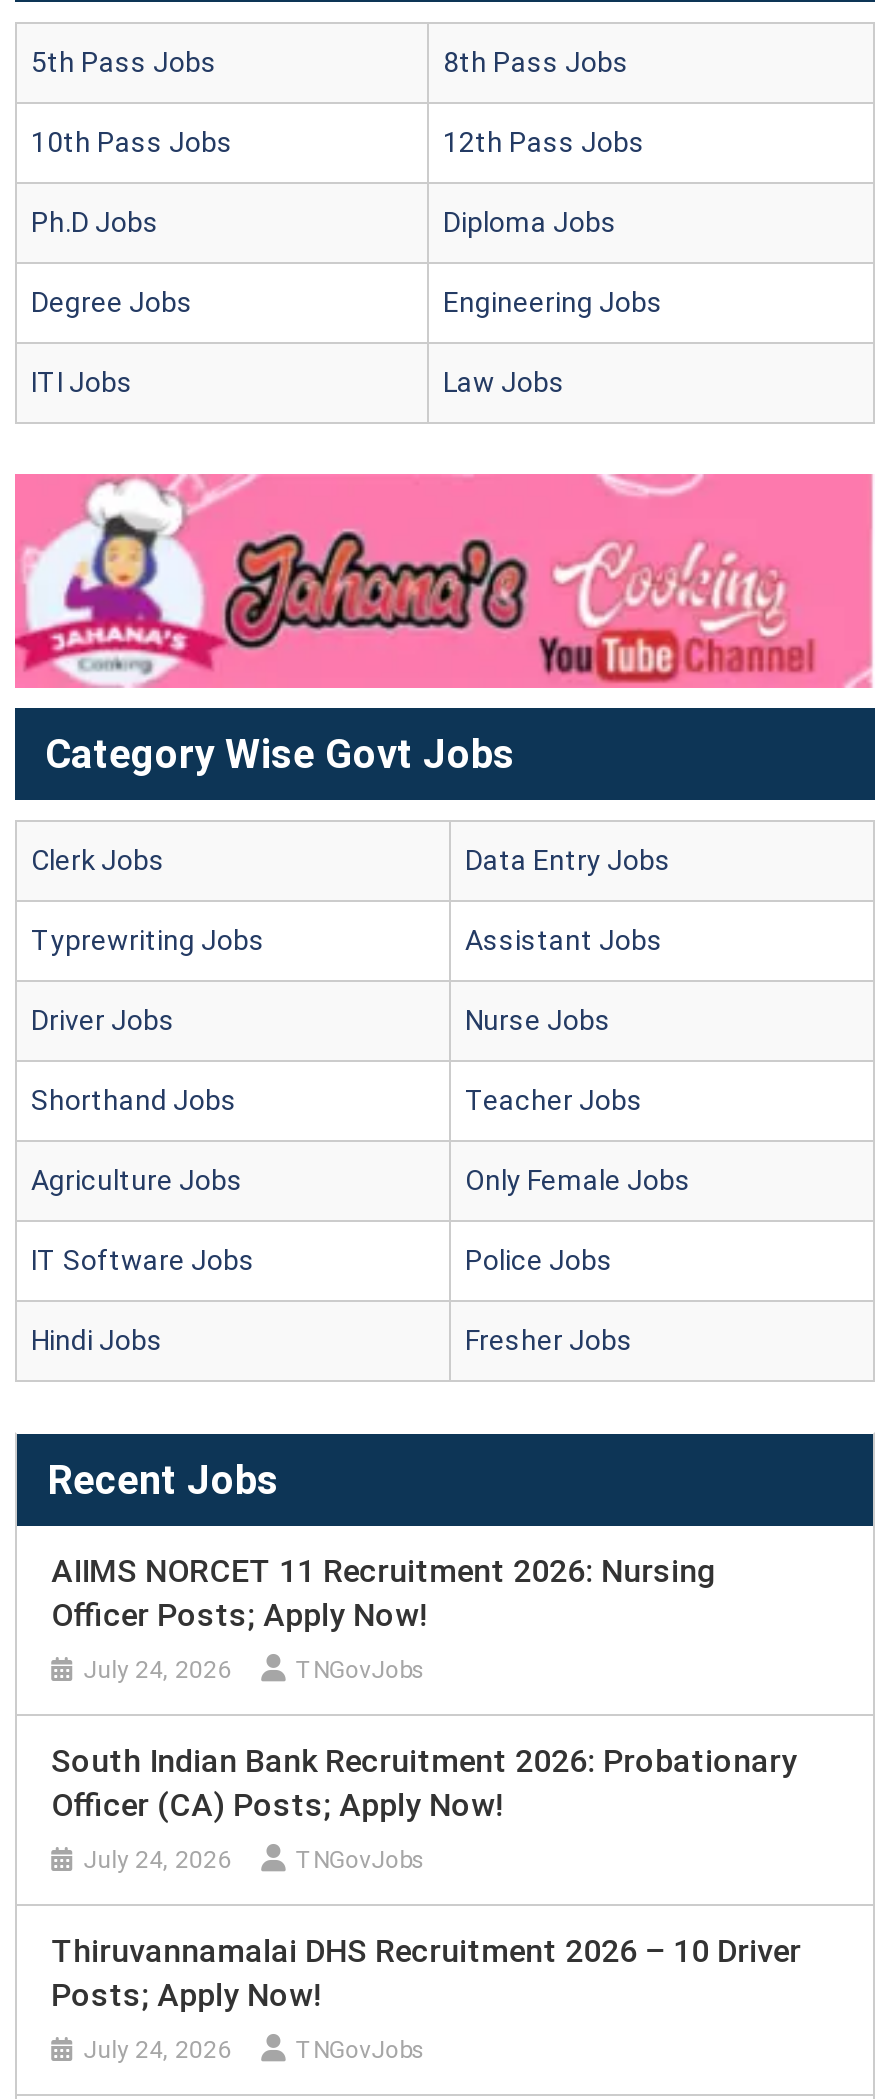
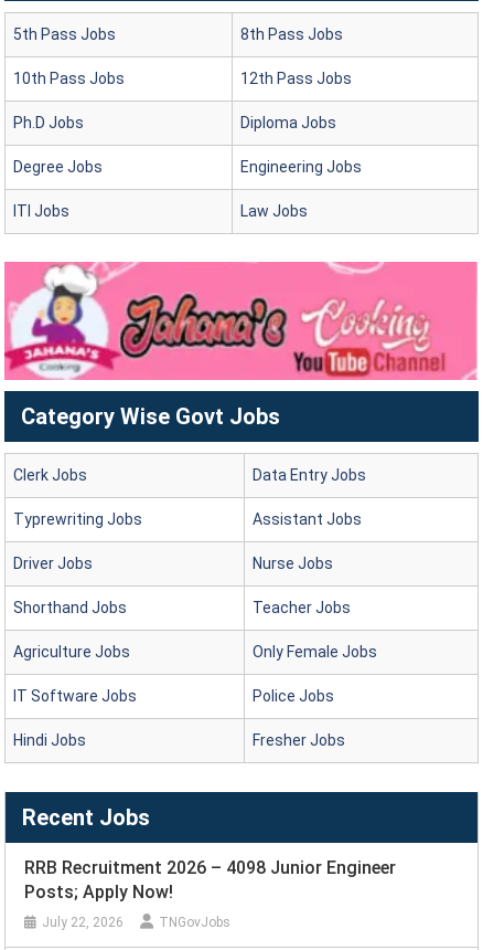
- AIIMS NORCET 11 Recruitment 2026: Nursing
- Officer Posts; Apply Now!
- July 24, 2026
- TNGovJobs
- South Indian Bank Recruitment 2026: Probationary
- Officer (CA) Posts; Apply Now!
- July 24, 2026
- TNGovJobs
- Thiruvannamalai DHS Recruitment 2026 – 10 Driver
+ RRB Recruitment 2026 – 4098 Junior Engineer

- July 24, 2026
+ July 22, 2026
